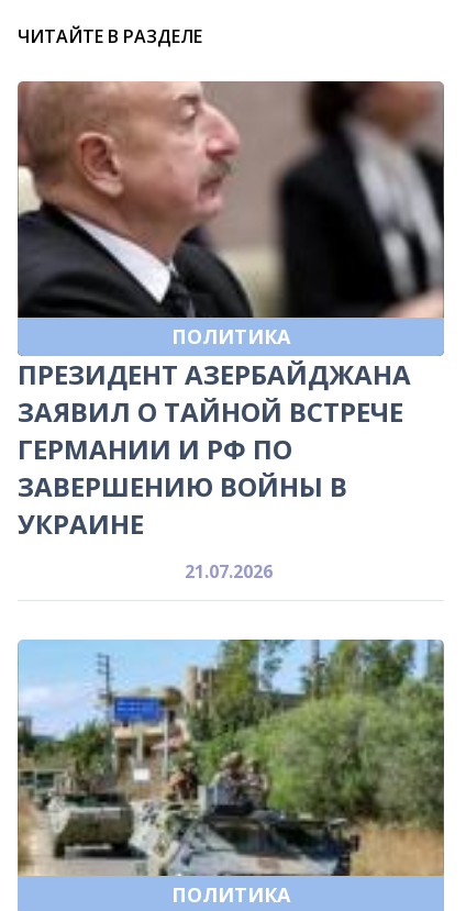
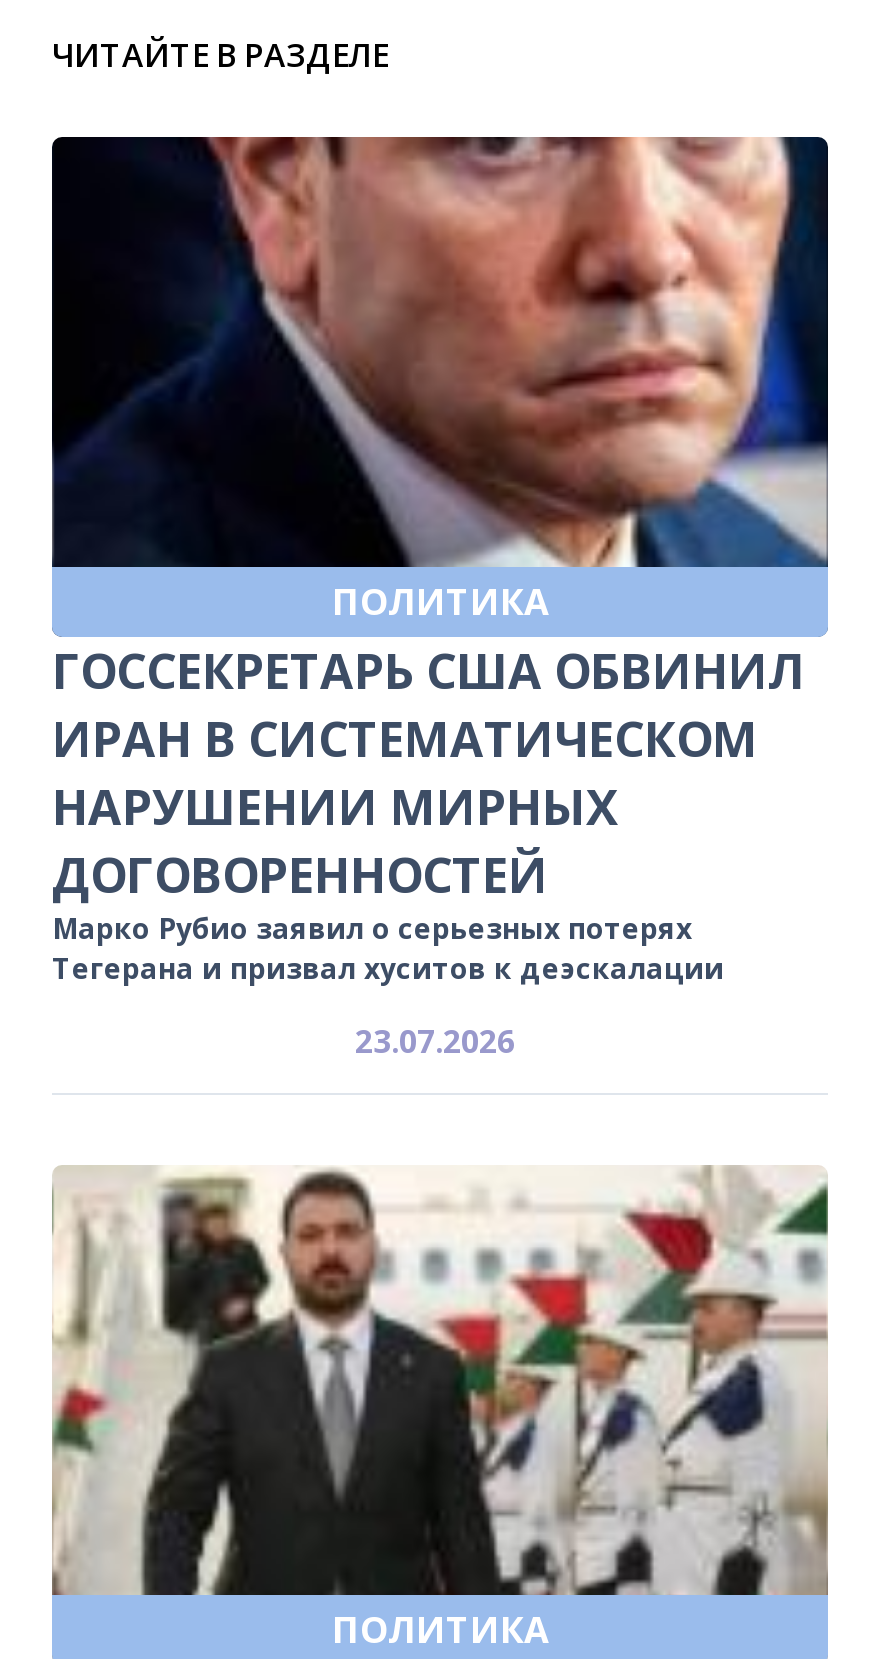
- [image]
- ПРЕЗИДЕНТ АЗЕРБАЙДЖАНА
- ЗАЯВИЛ О ТАЙНОЙ ВСТРЕЧЕ
- ГЕРМАНИИ И РФ ПО
- ЗАВЕРШЕНИЮ ВОЙНЫ В
- УКРАИНЕ
+ [image]
+ ГОССЕКРЕТАРЬ США ОБВИНИЛ
+ ИРАН В СИСТЕМАТИЧЕСКОМ
+ НАРУШЕНИИ МИРНЫХ
+ ДОГОВОРЕННОСТЕЙ
+ Марко Рубио заявил о серьезных потерях
+ Тегерана и призвал хуситов к деэскалации

- 21.07.2026
+ 23.07.2026

- [image]
+ [image]
